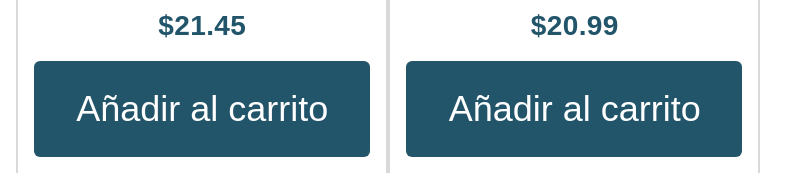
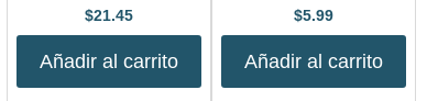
- $20.99
+ $5.99
